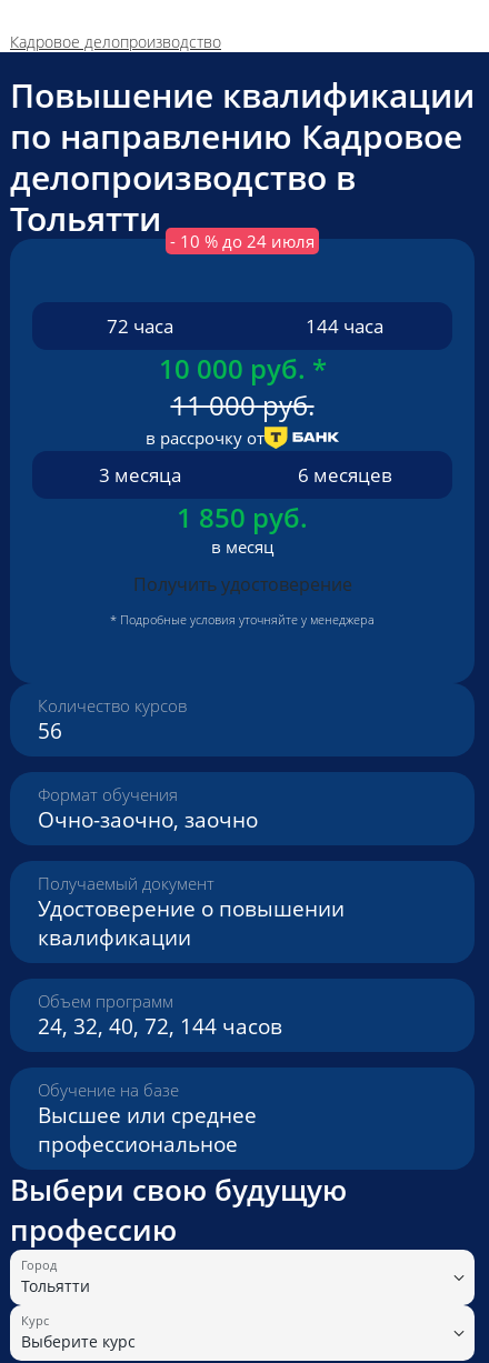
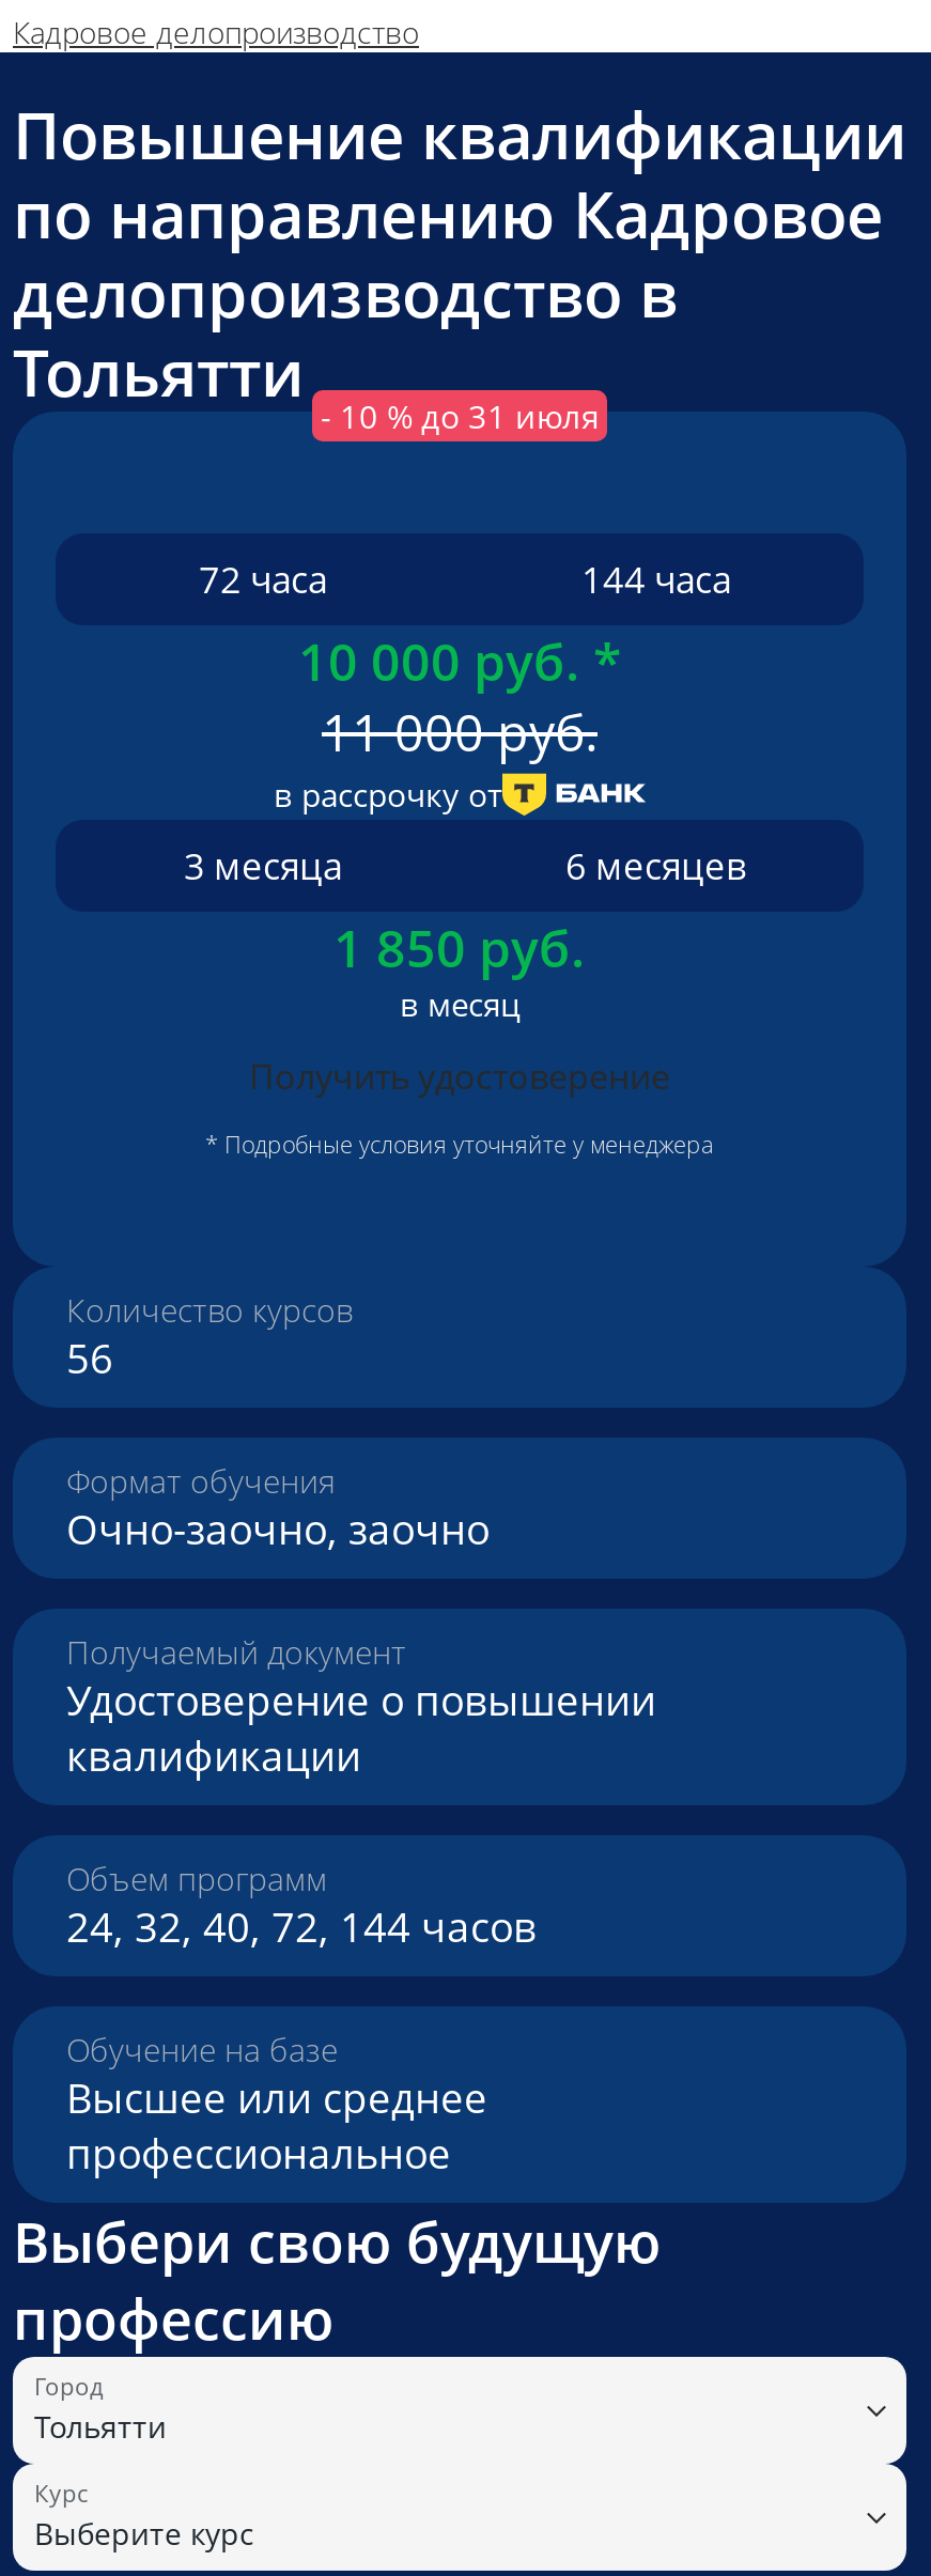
- Тольятти - 10 % до 24 июля
+ Тольятти - 10 % до 31 июля
